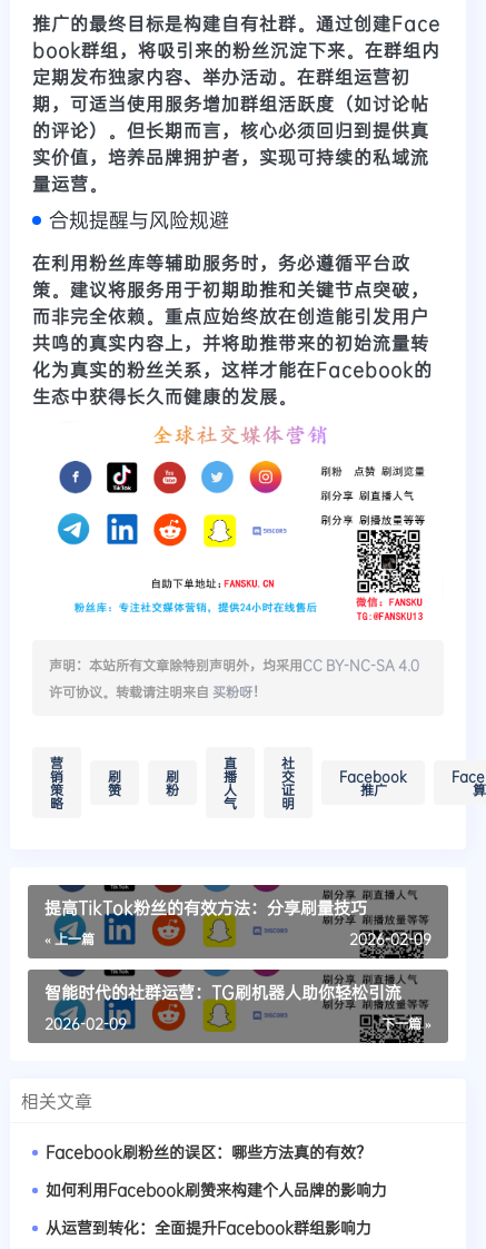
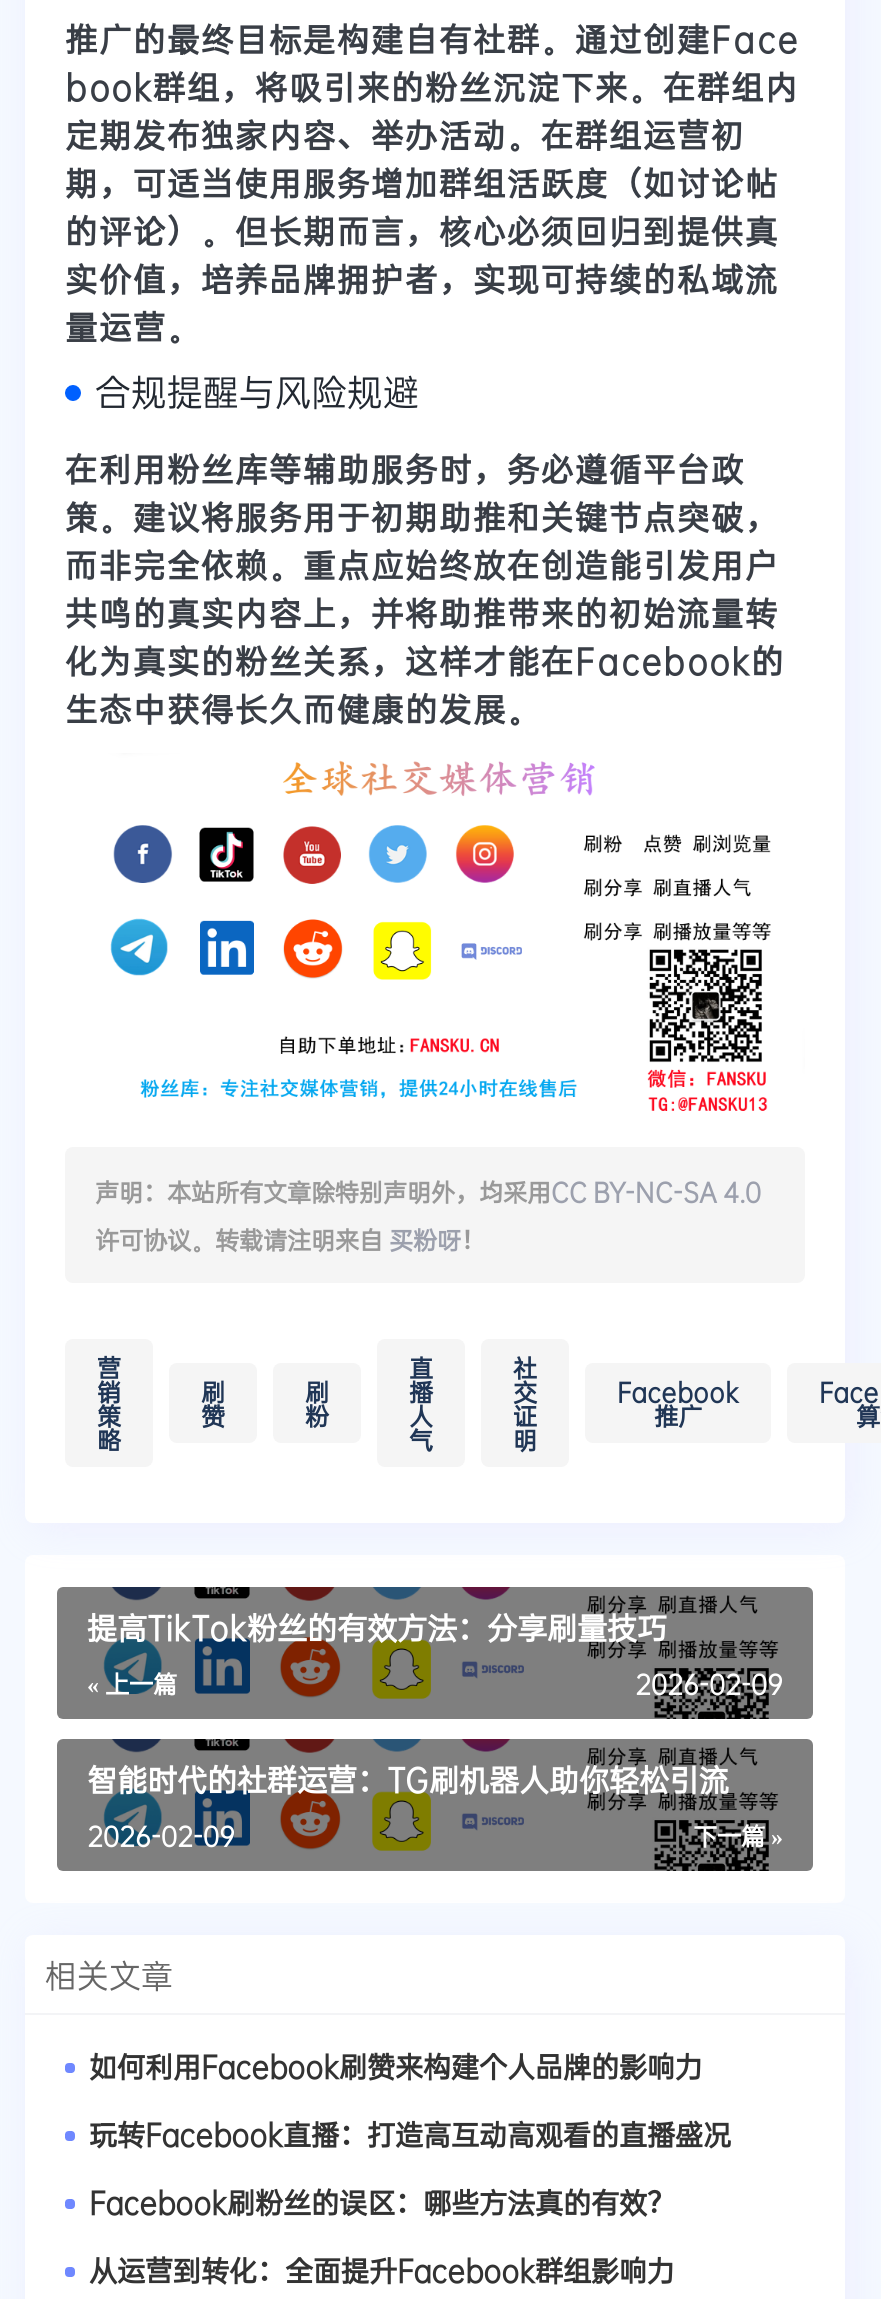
+ 玩转Facebook直播：打造高互动高观看的直播盛况

moved down: Facebook刷粉丝的误区：哪些方法真的有效？

moved up: 如何利用Facebook刷赞来构建个人品牌的影响力
